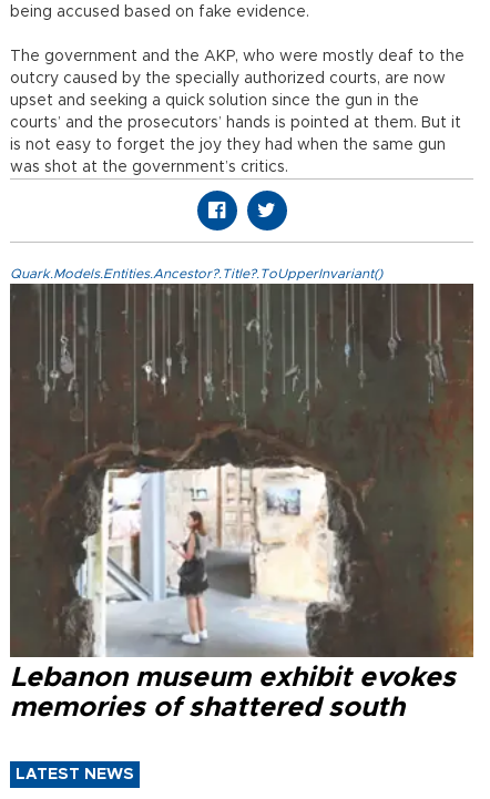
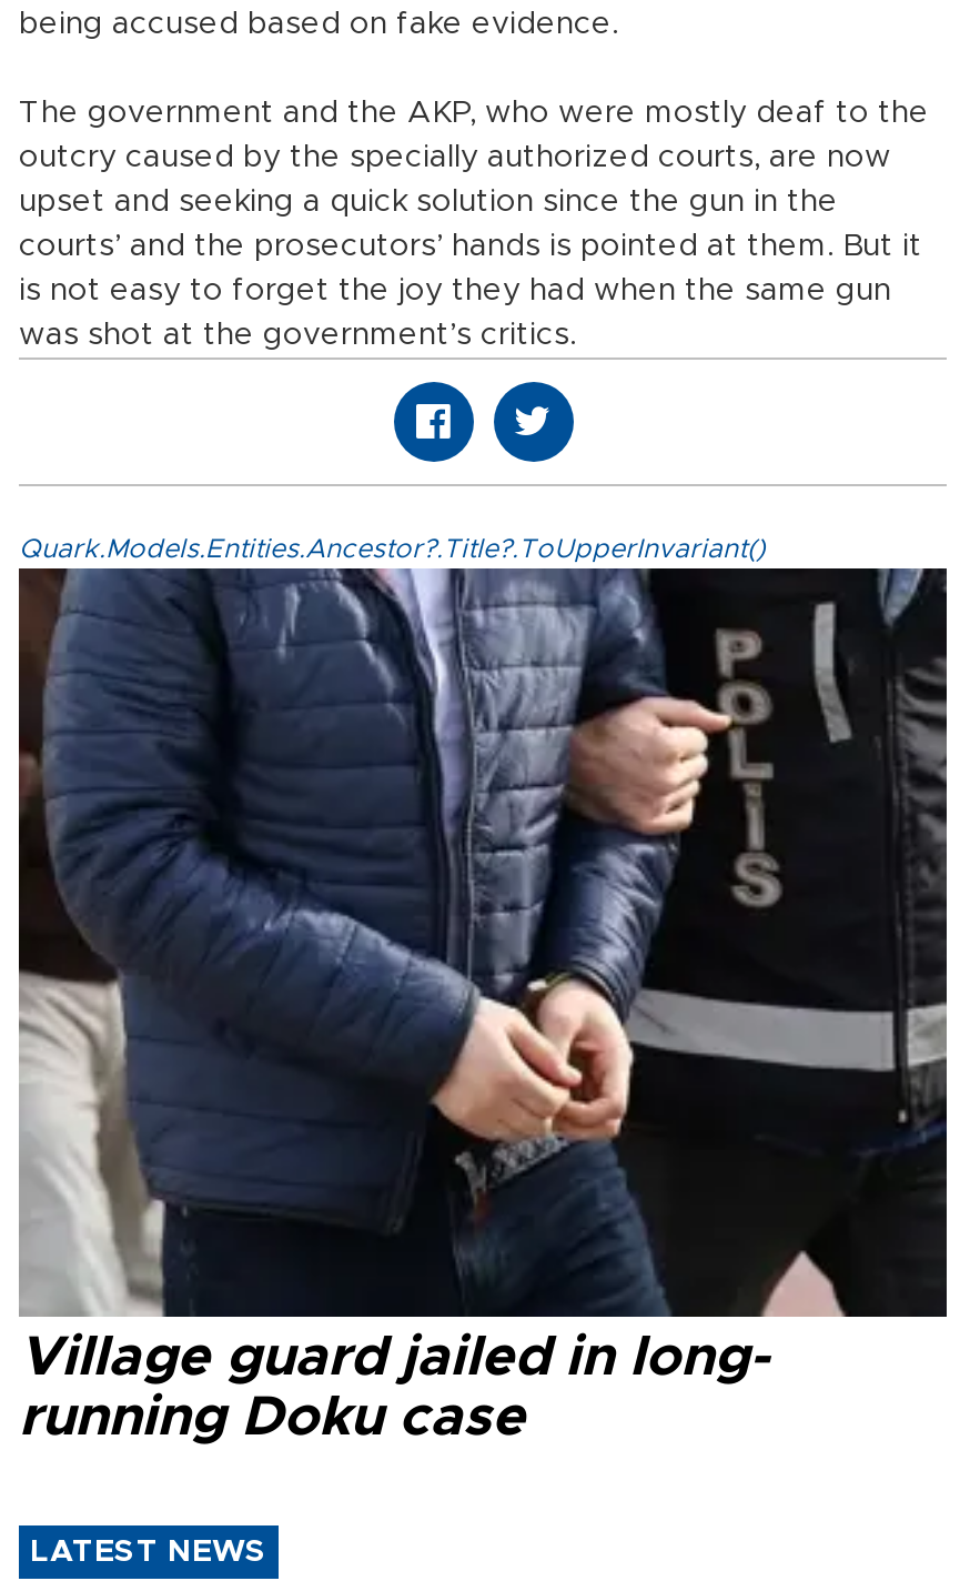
- [image]
- Lebanon museum exhibit evokes
- memories of shattered south
+ [image]
+ Village guard jailed in long-
+ running Doku case
